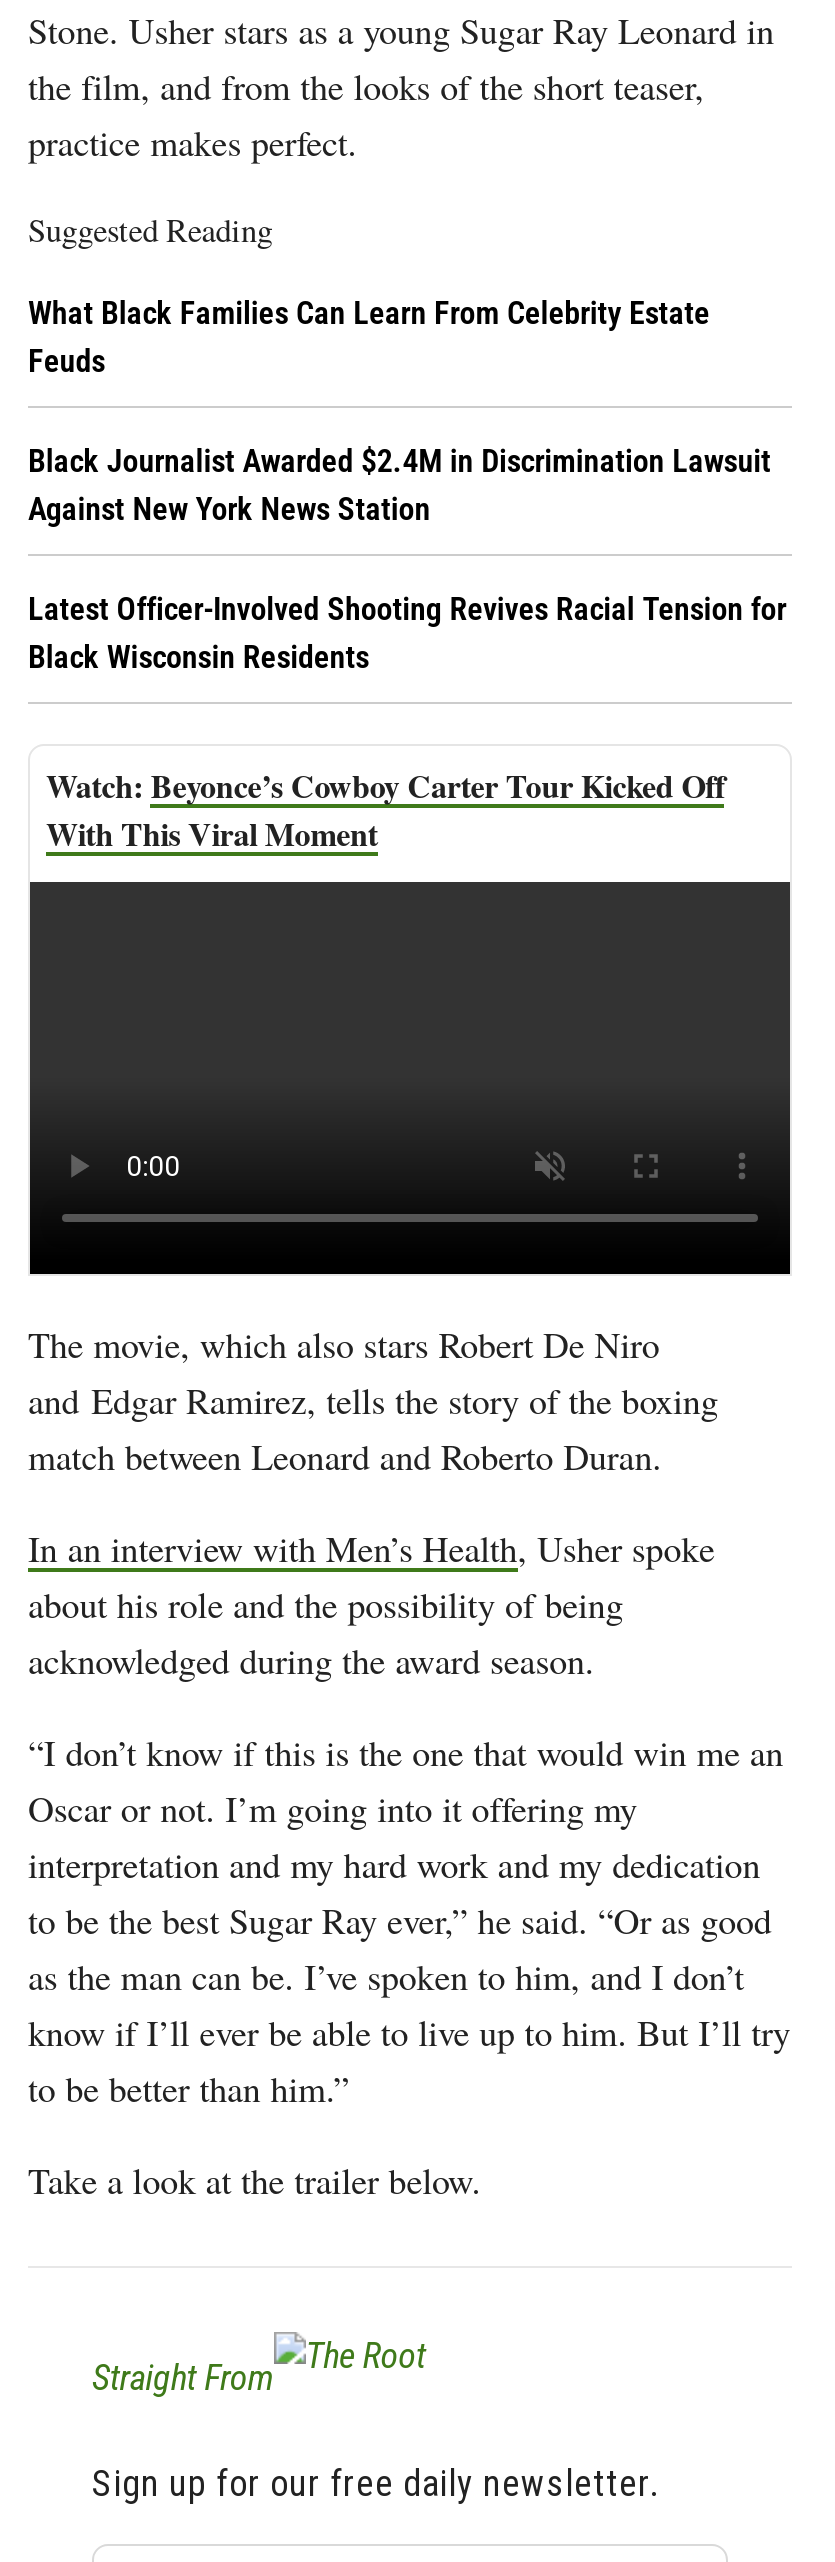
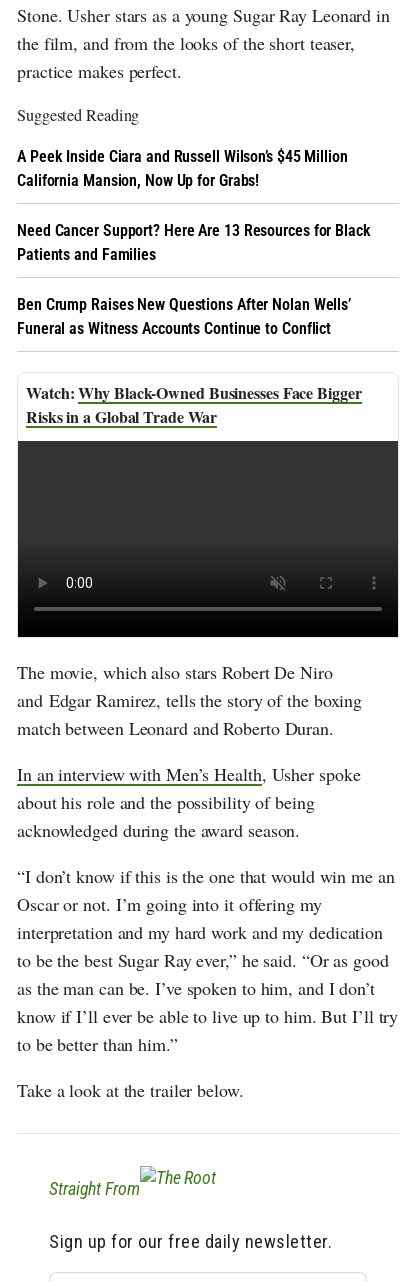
- What Black Families Can Learn From Celebrity Estate
- Feuds
+ A Peek Inside Ciara and Russell Wilson’s $45 Million
+ California Mansion, Now Up for Grabs!

- Black Journalist Awarded $2.4M in Discrimination Lawsuit
- Against New York News Station
+ Need Cancer Support? Here Are 13 Resources for Black
+ Patients and Families

- Latest Officer-Involved Shooting Revives Racial Tension for
- Black Wisconsin Residents
+ Ben Crump Raises New Questions After Nolan Wells’
+ Funeral as Witness Accounts Continue to Conflict

- Beyonce’s Cowboy Carter Tour Kicked Off
- With This Viral Moment
+ Why Black-Owned Businesses Face Bigger
+ Risks in a Global Trade War
